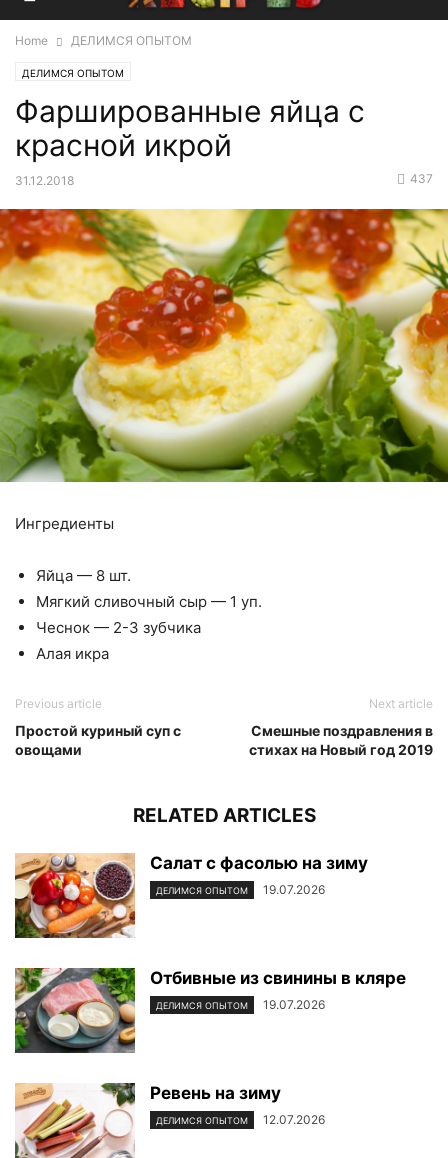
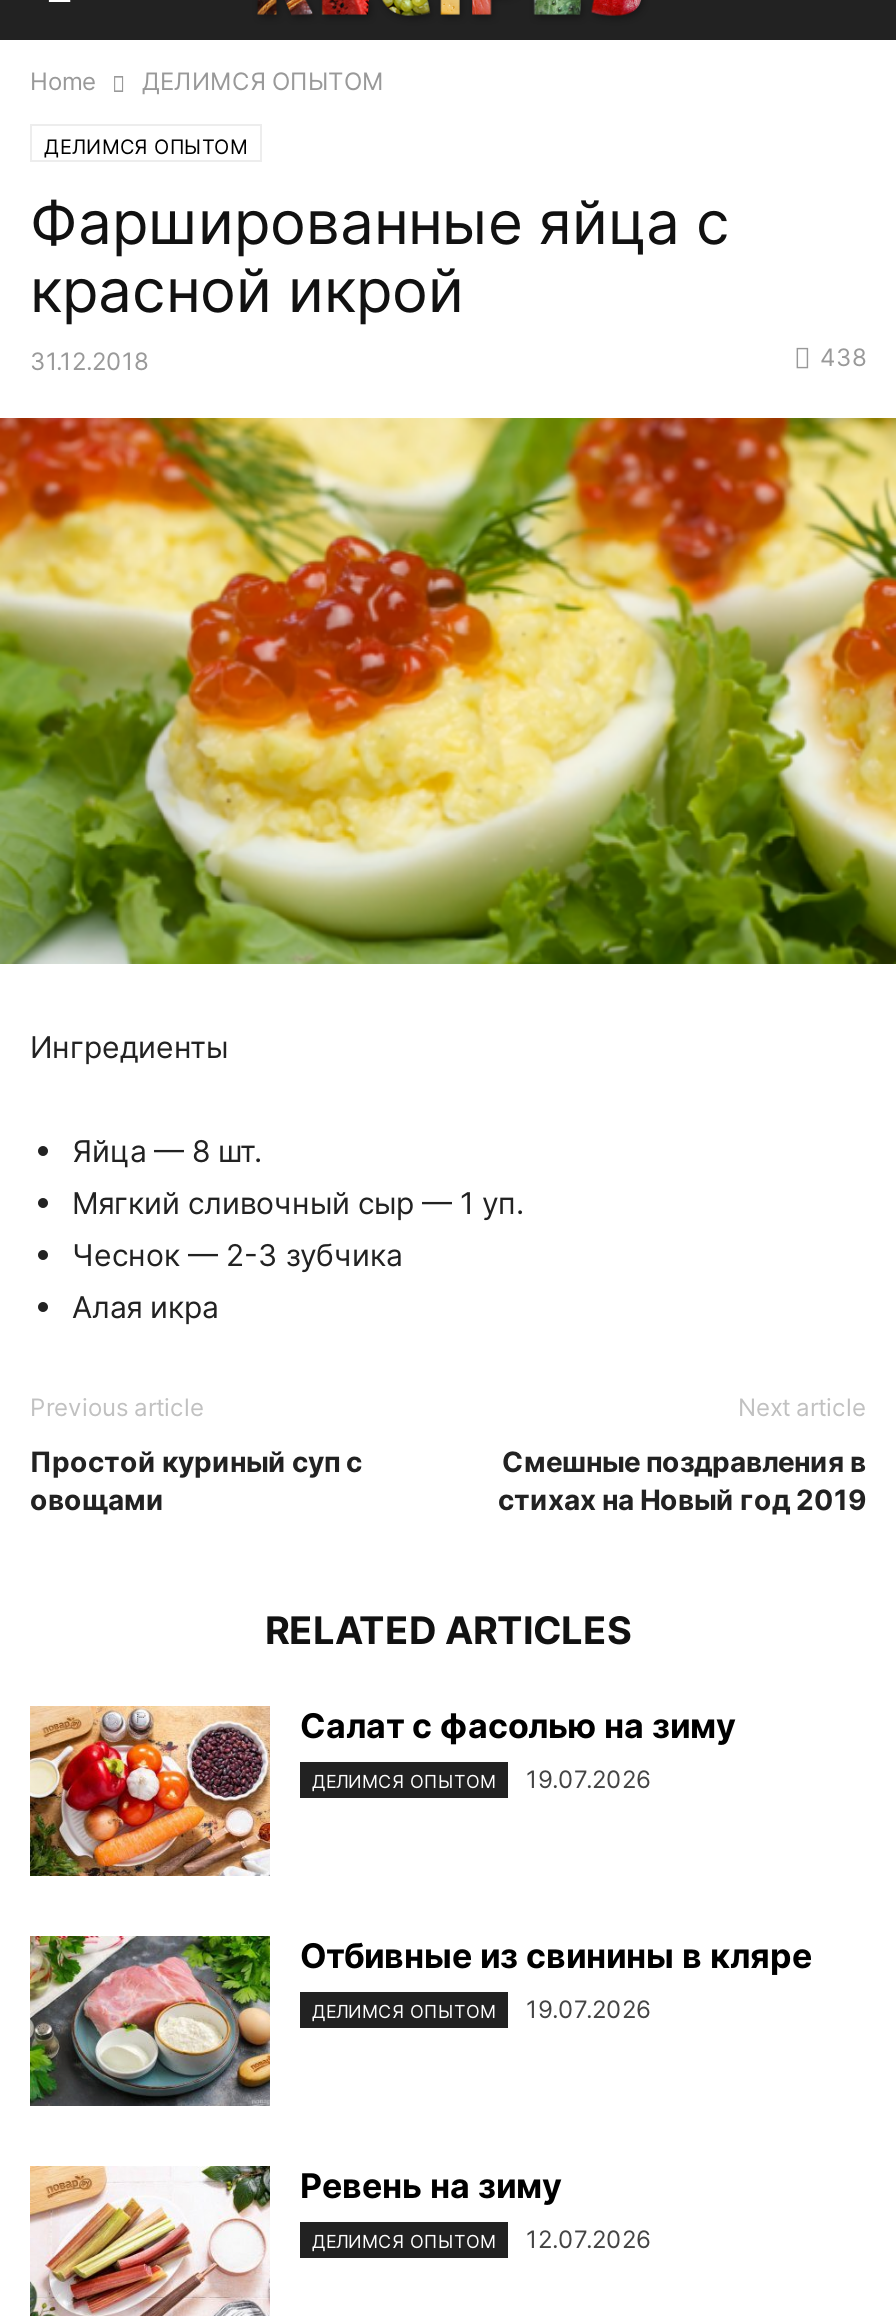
- 437
+ 438
